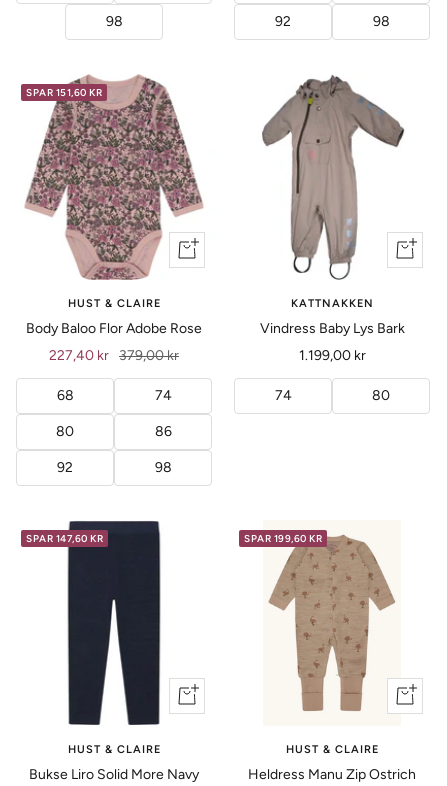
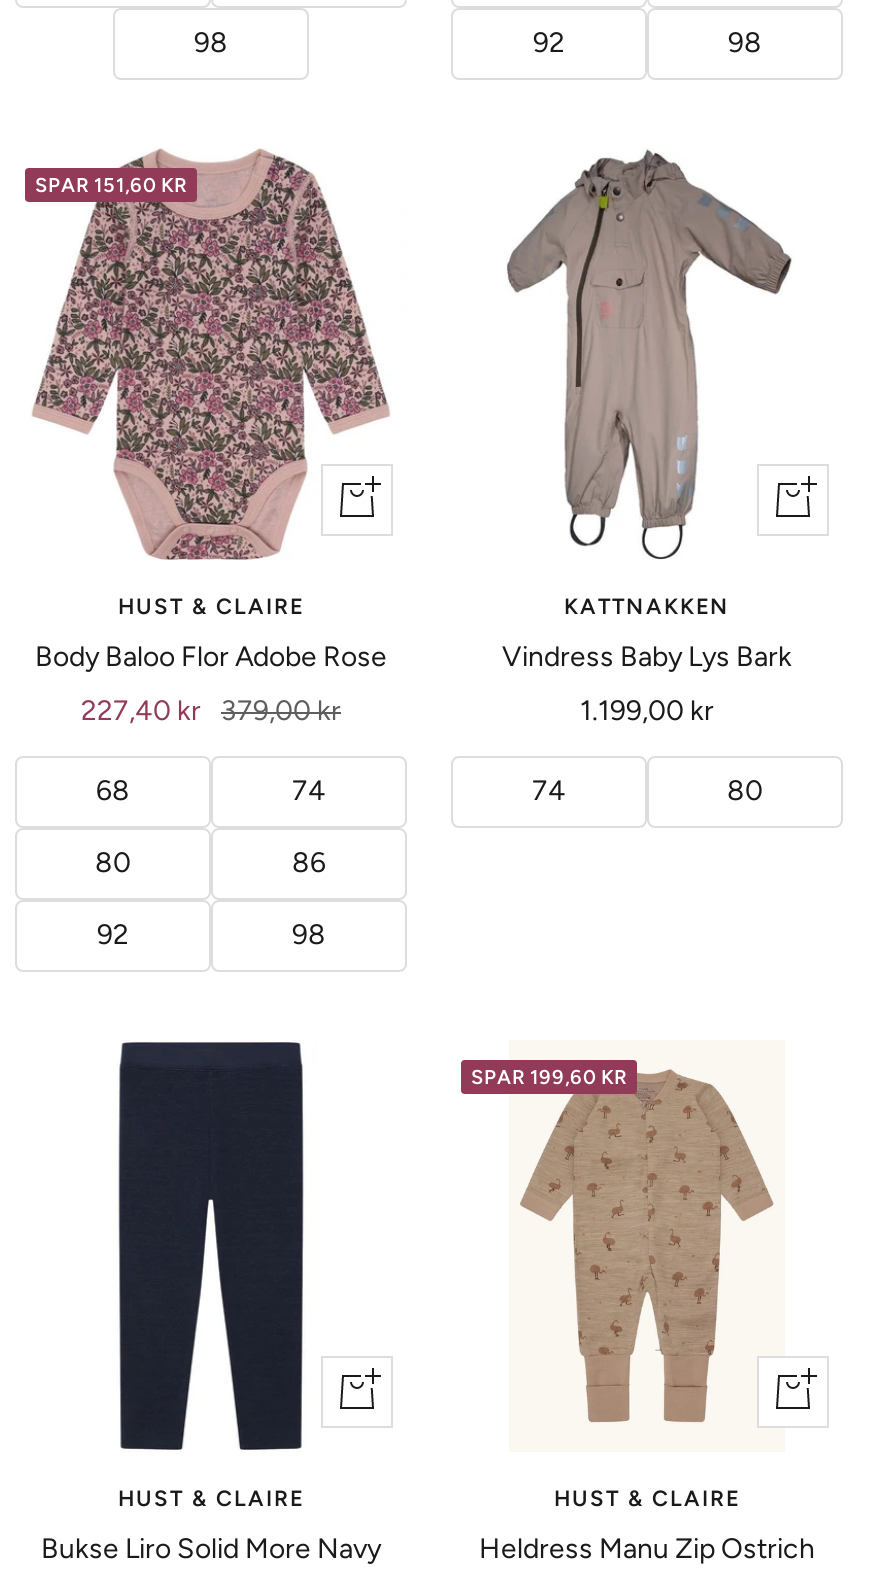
- SPAR 147,60 KR
